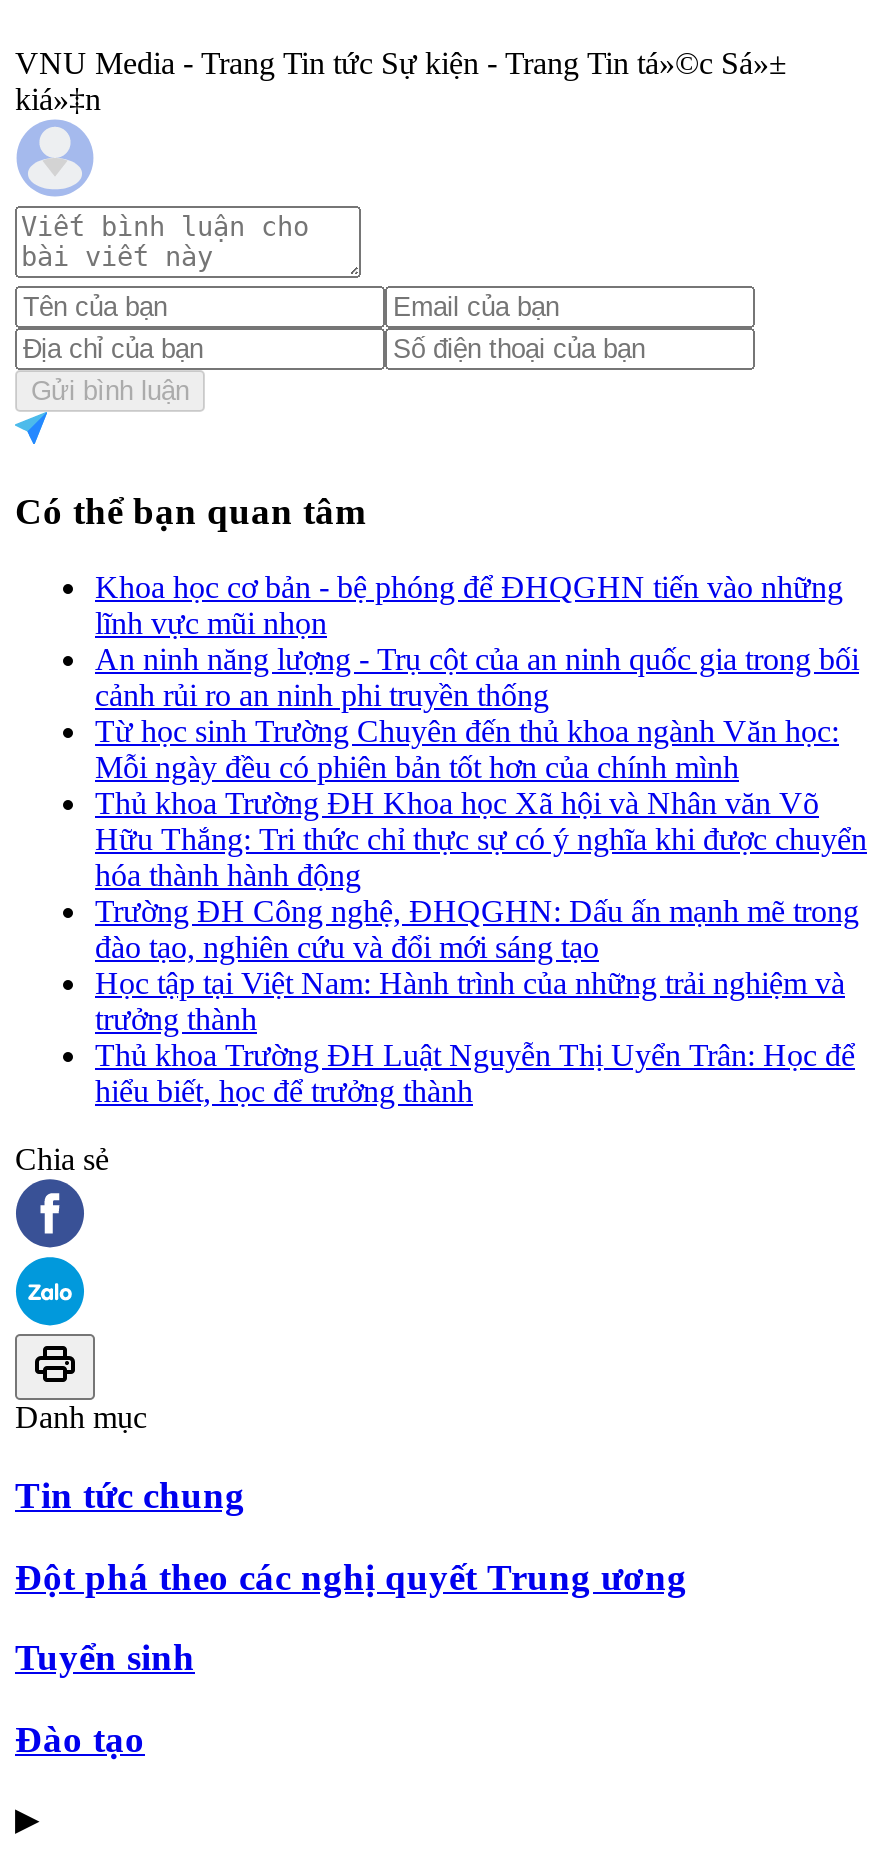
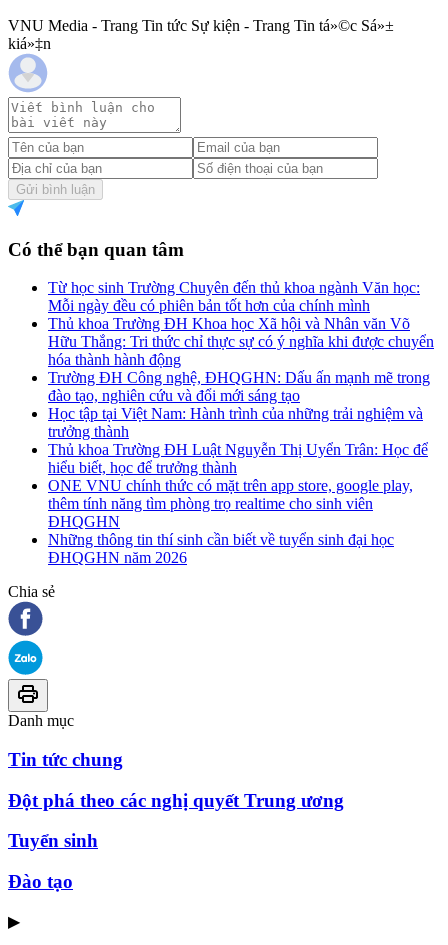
- Khoa học cơ bản - bệ phóng để ĐHQGHN tiến vào những
- lĩnh vực mũi nhọn
- An ninh năng lượng - Trụ cột của an ninh quốc gia trong bối
- cảnh rủi ro an ninh phi truyền thống

moved up: Từ học sinh Trường Chuyên đến thủ khoa ngành Văn học: | Mỗi ngày đều có phiên bản tốt hơn của chính mình | Thủ khoa Trường ĐH Khoa học Xã hội và Nhân văn Võ | ... | Thủ khoa Trường ĐH Luật Nguyễn Thị Uyển Trân: Học để | hiểu biết, học để trưởng thành

+ ONE VNU chính thức có mặt trên app store, google play,
+ thêm tính năng tìm phòng trọ realtime cho sinh viên
+ ĐHQGHN
+ Những thông tin thí sinh cần biết về tuyển sinh đại học
+ ĐHQGHN năm 2026
